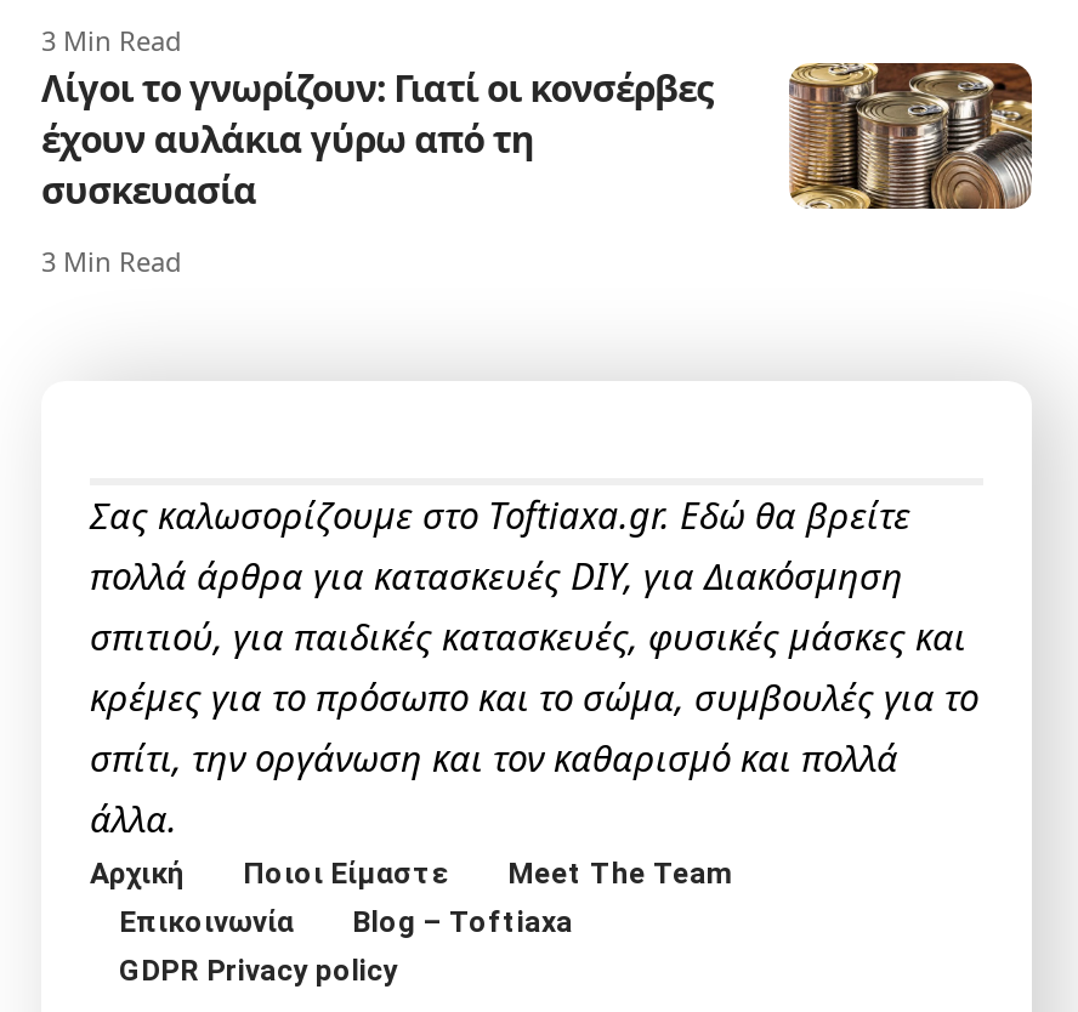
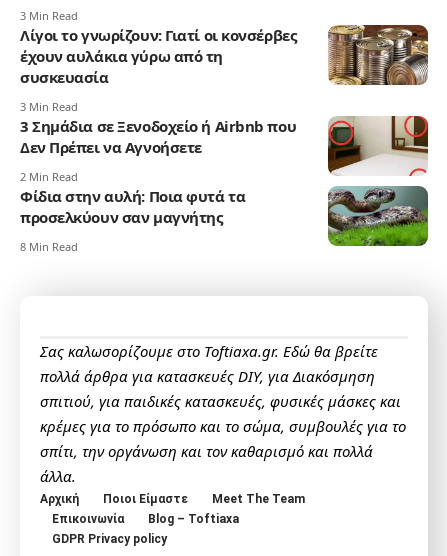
+ [image]
+ 3 Σημάδια σε Ξενοδοχείο ή Airbnb που
+ Δεν Πρέπει να Αγνοήσετε
+ 2 Min Read
+ Φίδια στην αυλή: Ποια φυτά τα
+ προσελκύουν σαν μαγνήτης
+ 8 Min Read

+ [image]
